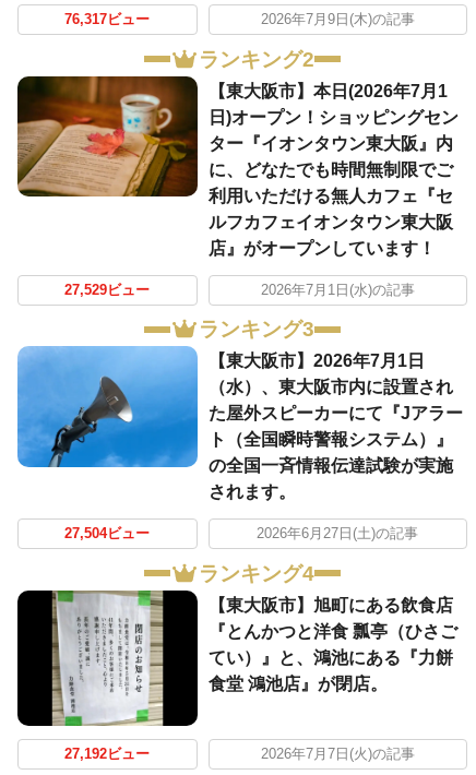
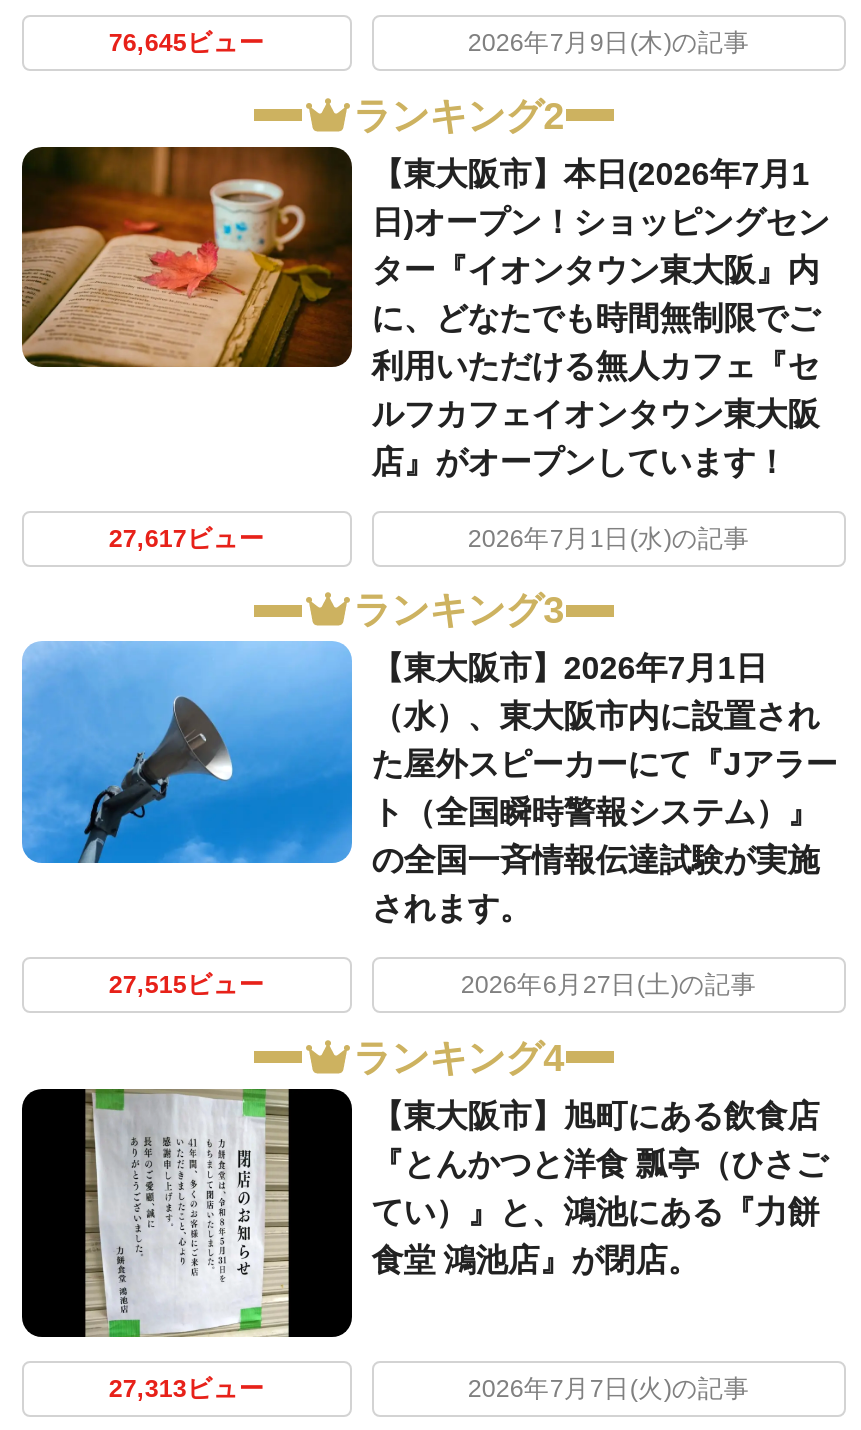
- 76,317ビュー
+ 76,645ビュー

- 27,529ビュー
+ 27,617ビュー

- 27,504ビュー
+ 27,515ビュー

- 27,192ビュー
+ 27,313ビュー
